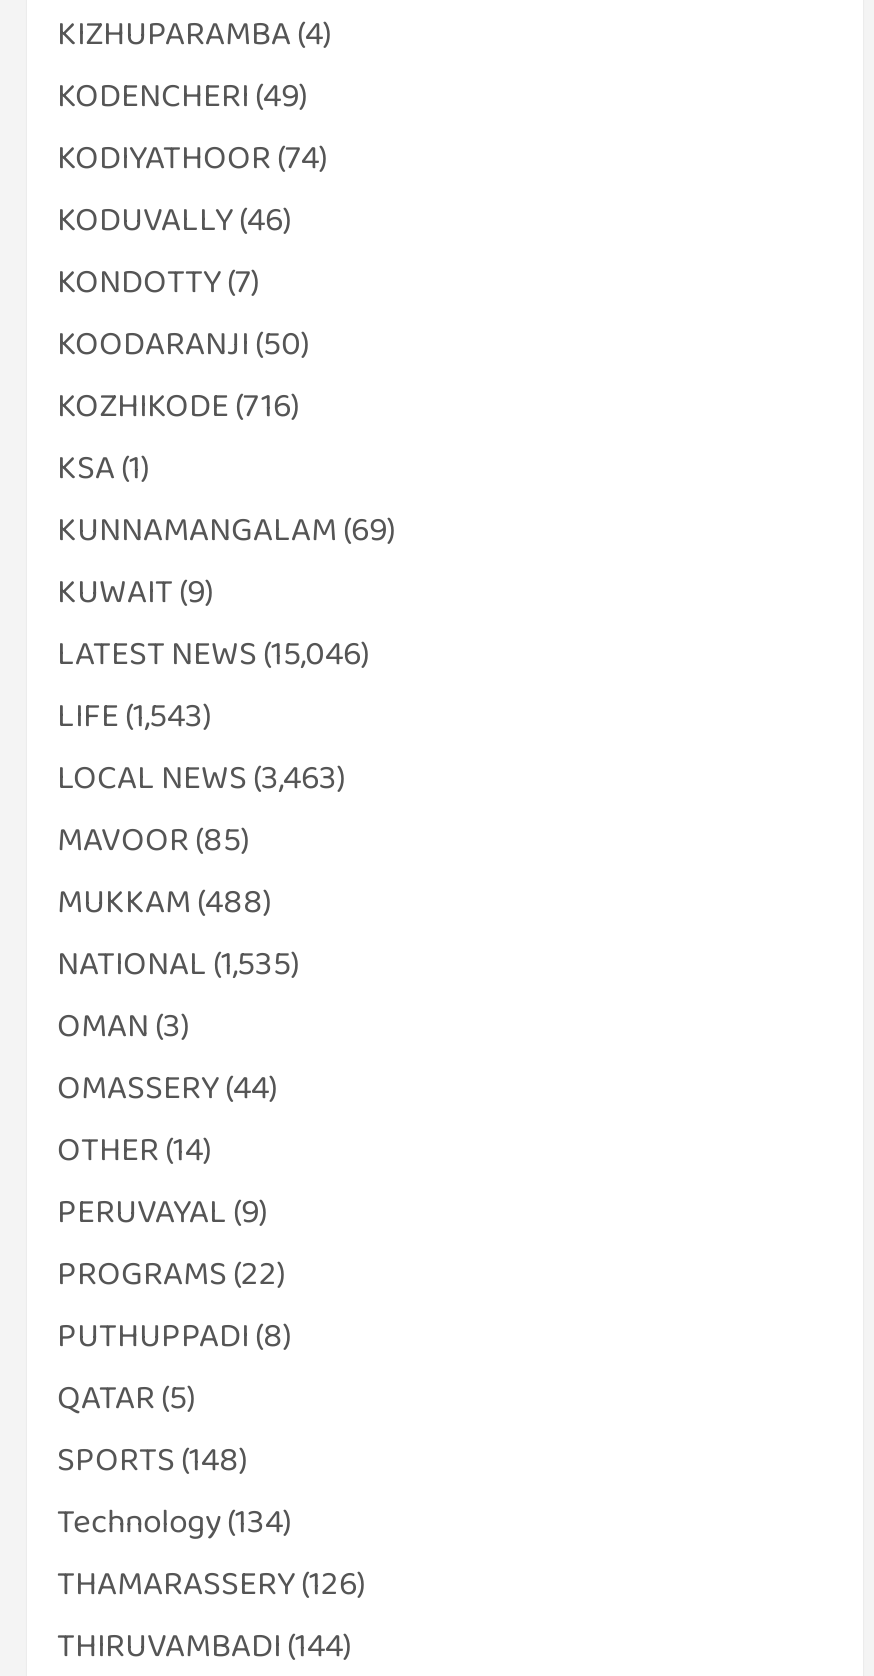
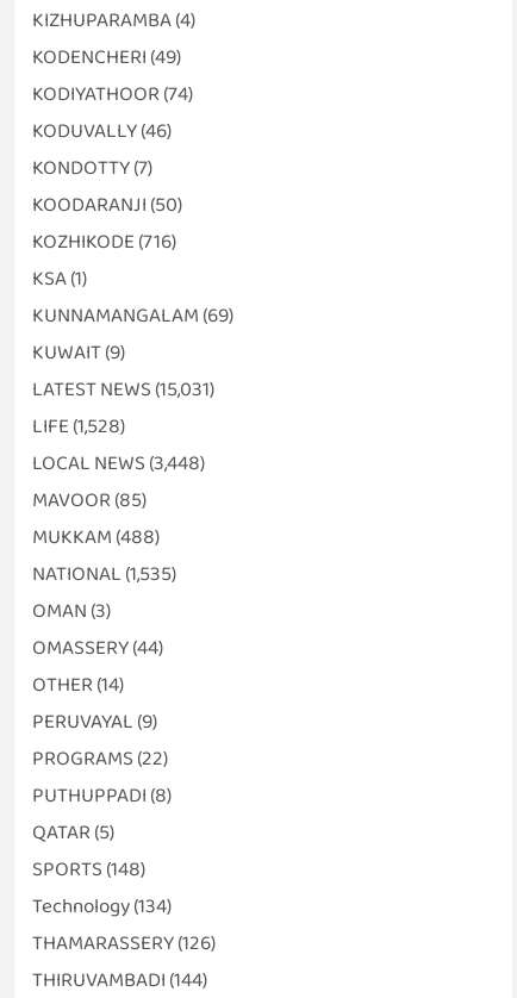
- LATEST NEWS (15,046)
+ LATEST NEWS (15,031)

- LIFE (1,543)
+ LIFE (1,528)

- LOCAL NEWS (3,463)
+ LOCAL NEWS (3,448)
